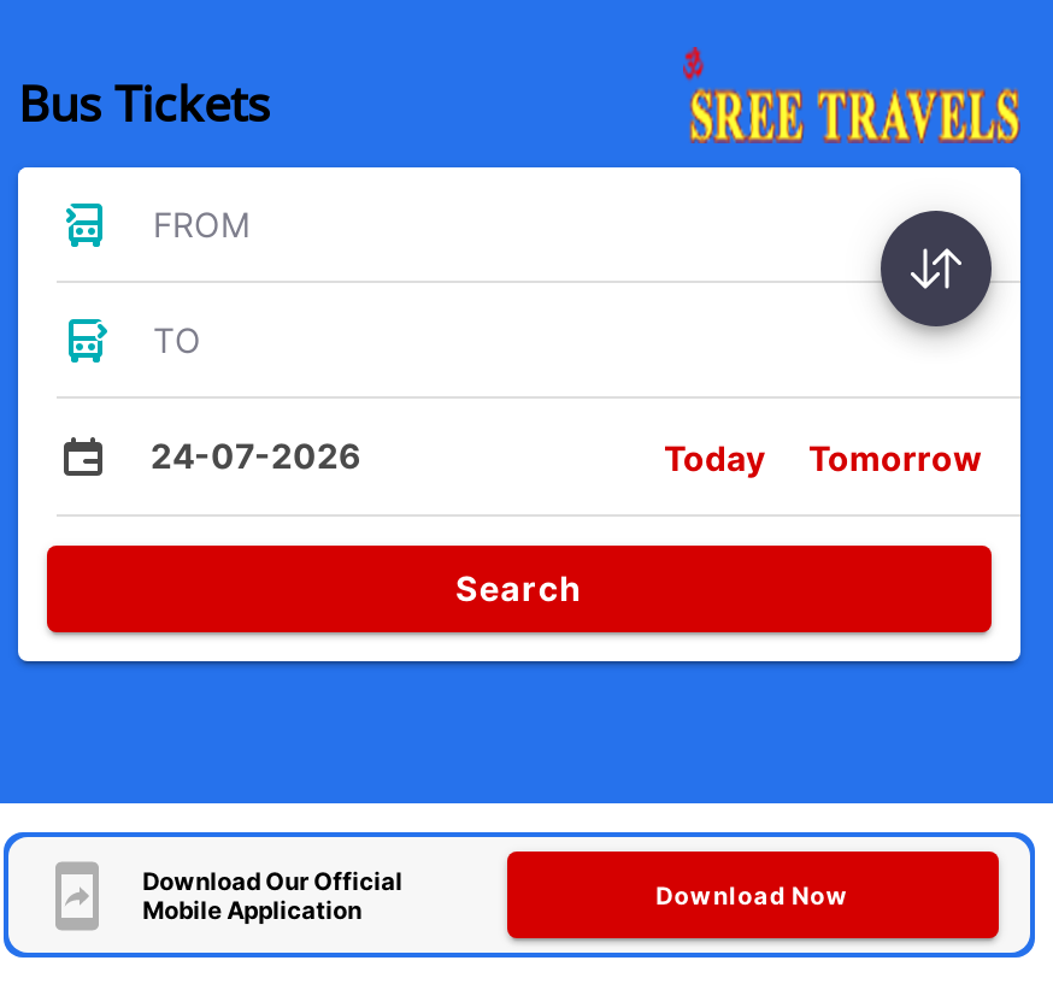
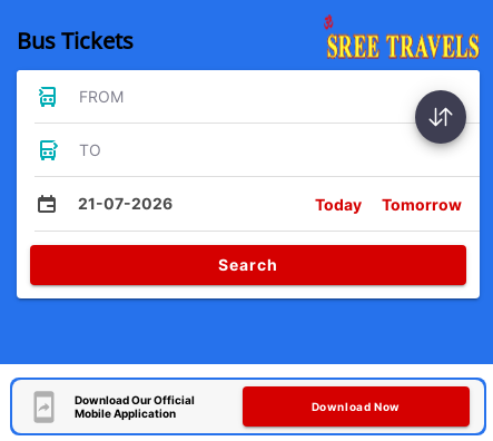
- 24-07-2026
+ 21-07-2026
